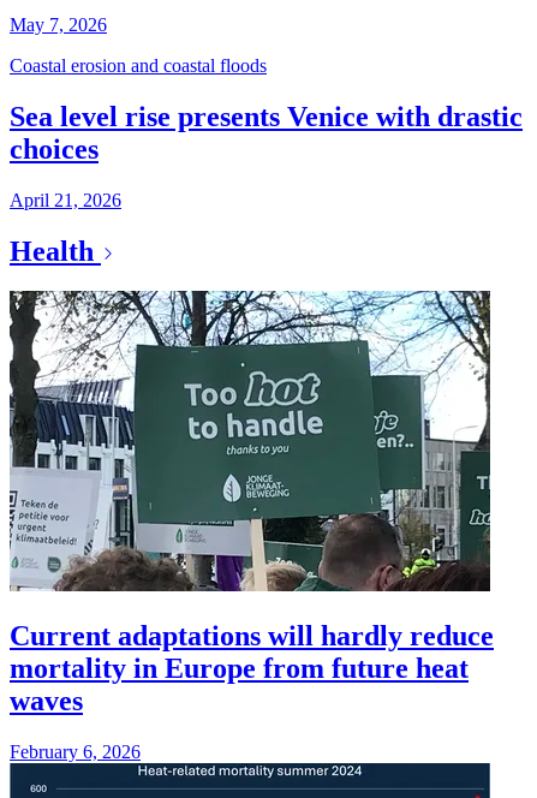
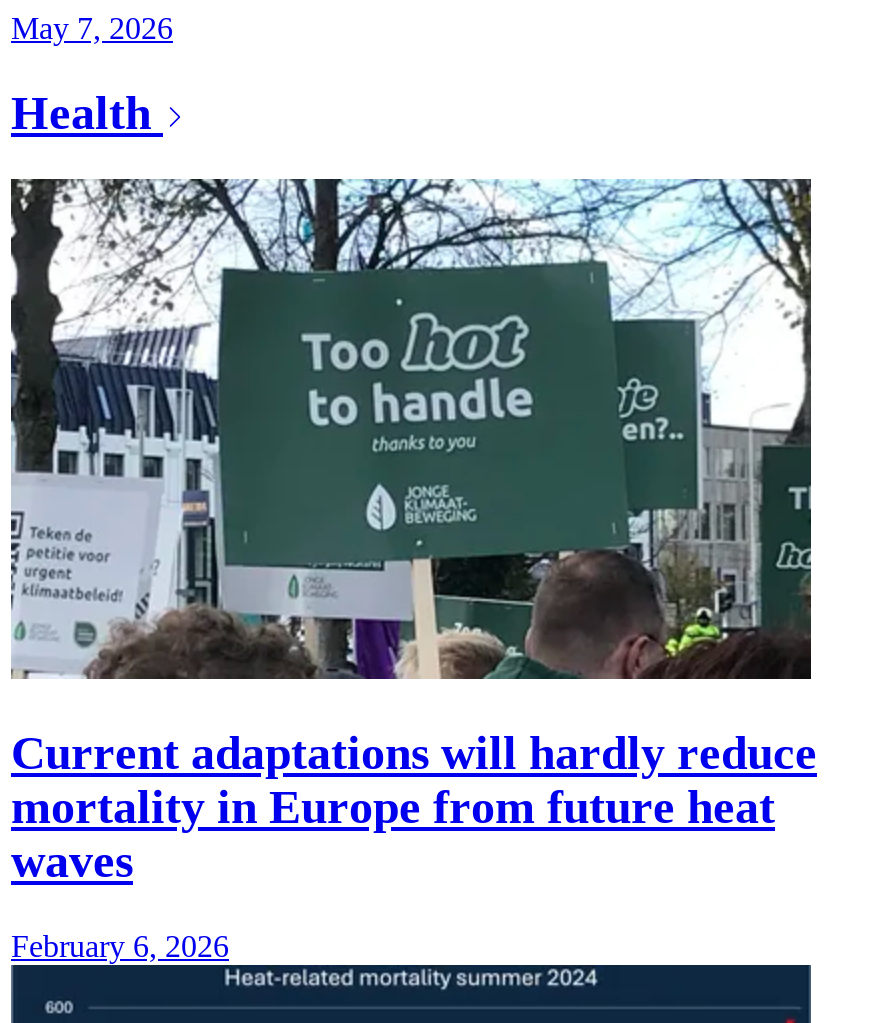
- Coastal erosion and coastal floods
- Sea level rise presents Venice with drastic
- choices
- April 21, 2026
